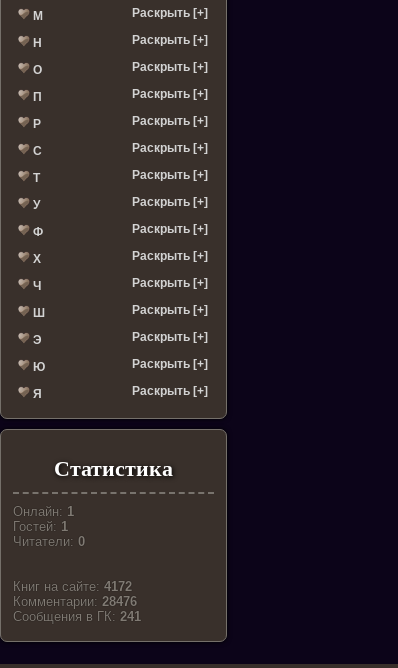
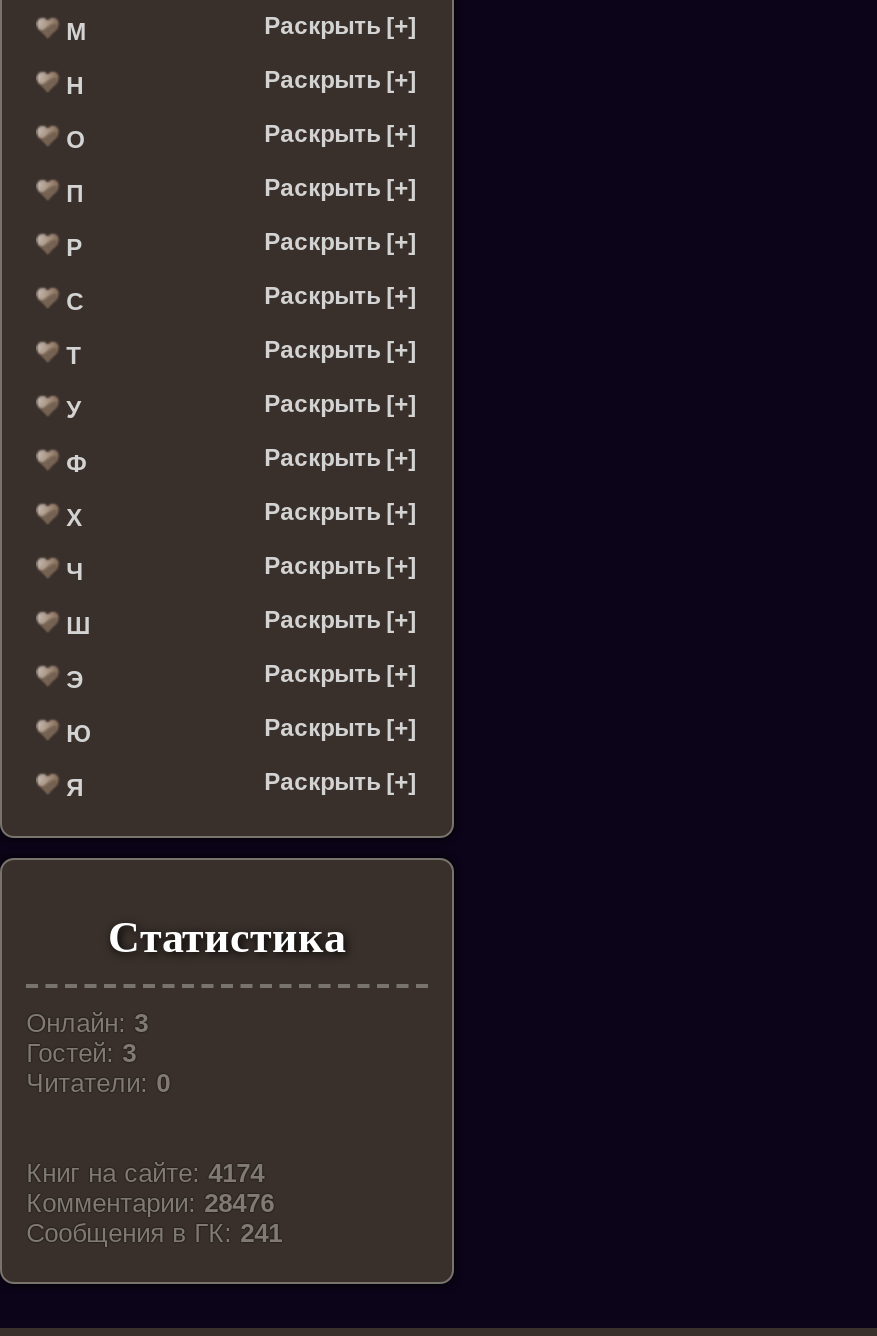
- Онлайн: 1
+ Онлайн: 3

- Гостей: 1
+ Гостей: 3

- Книг на сайте: 4172
+ Книг на сайте: 4174
